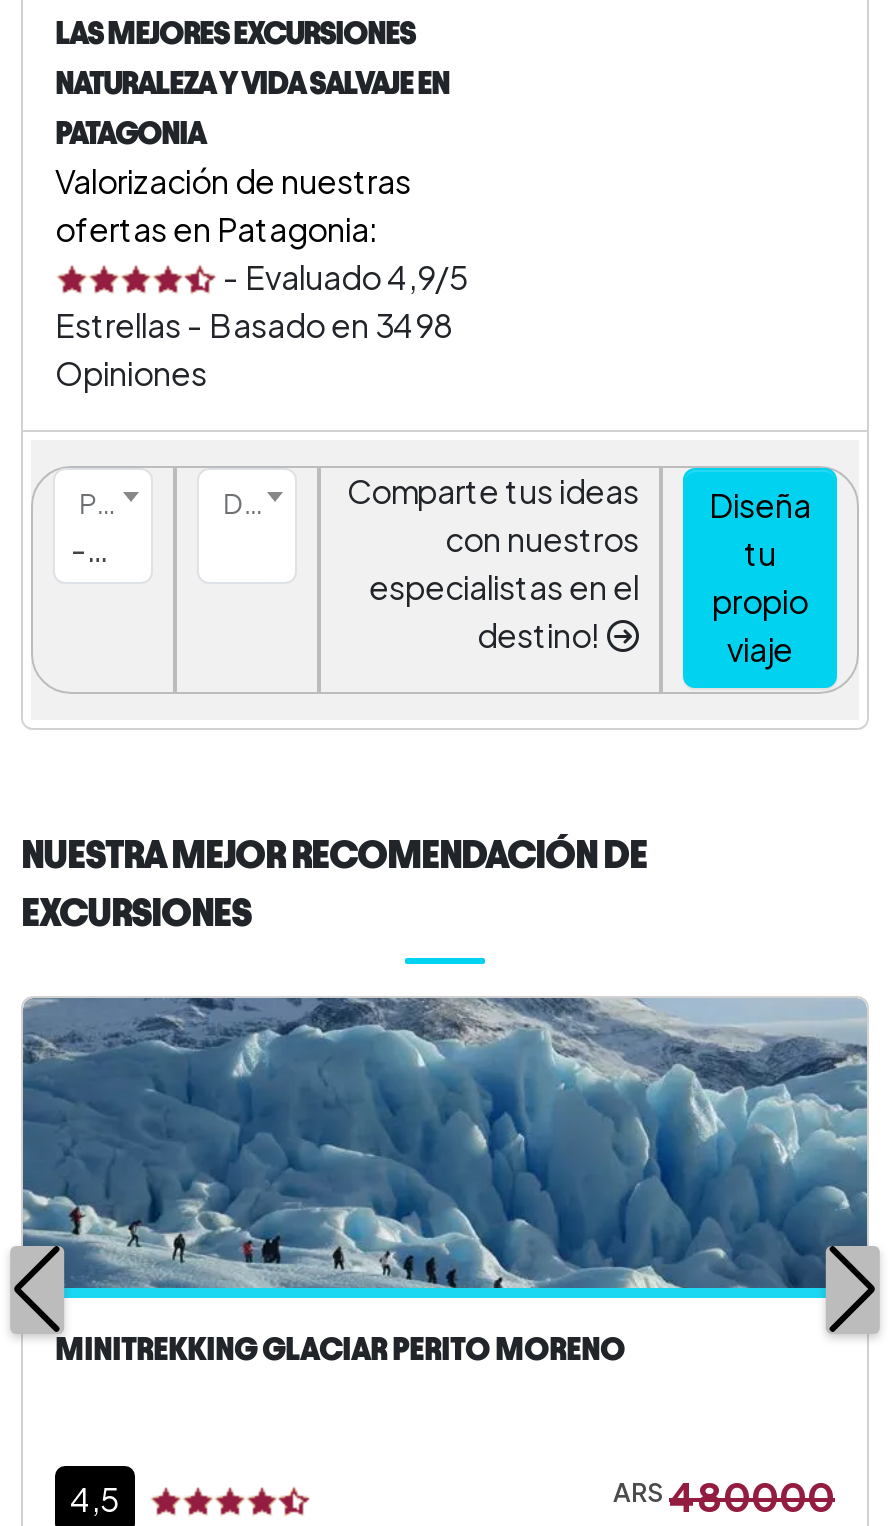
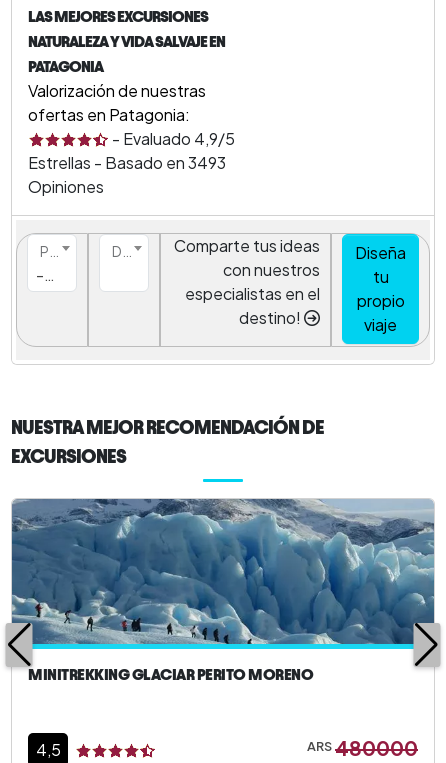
- Estrellas - Basado en 3498
+ Estrellas - Basado en 3493
